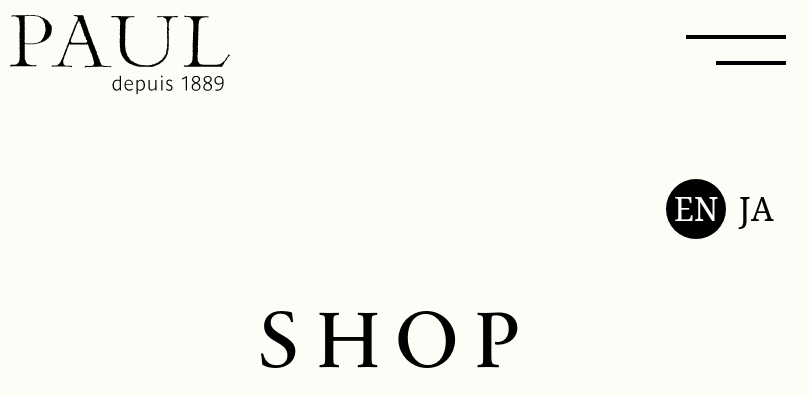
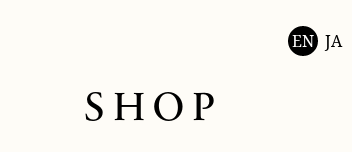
- [image]
